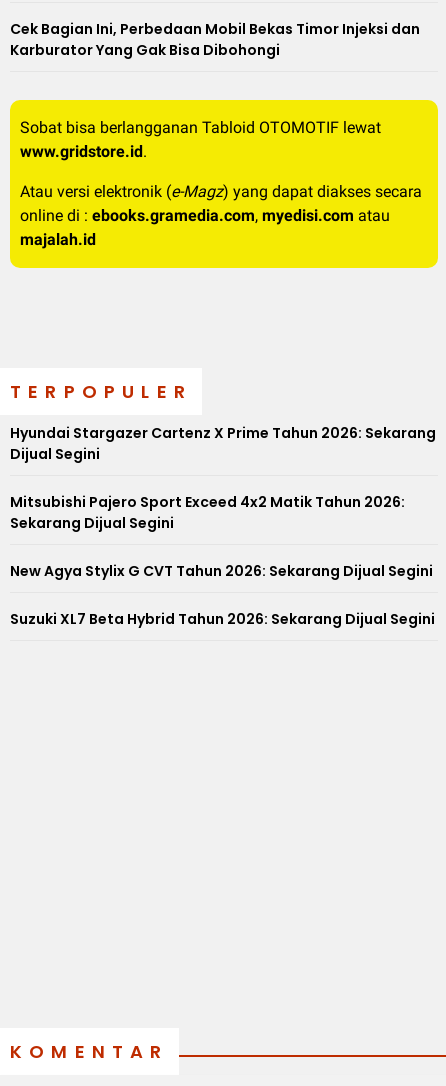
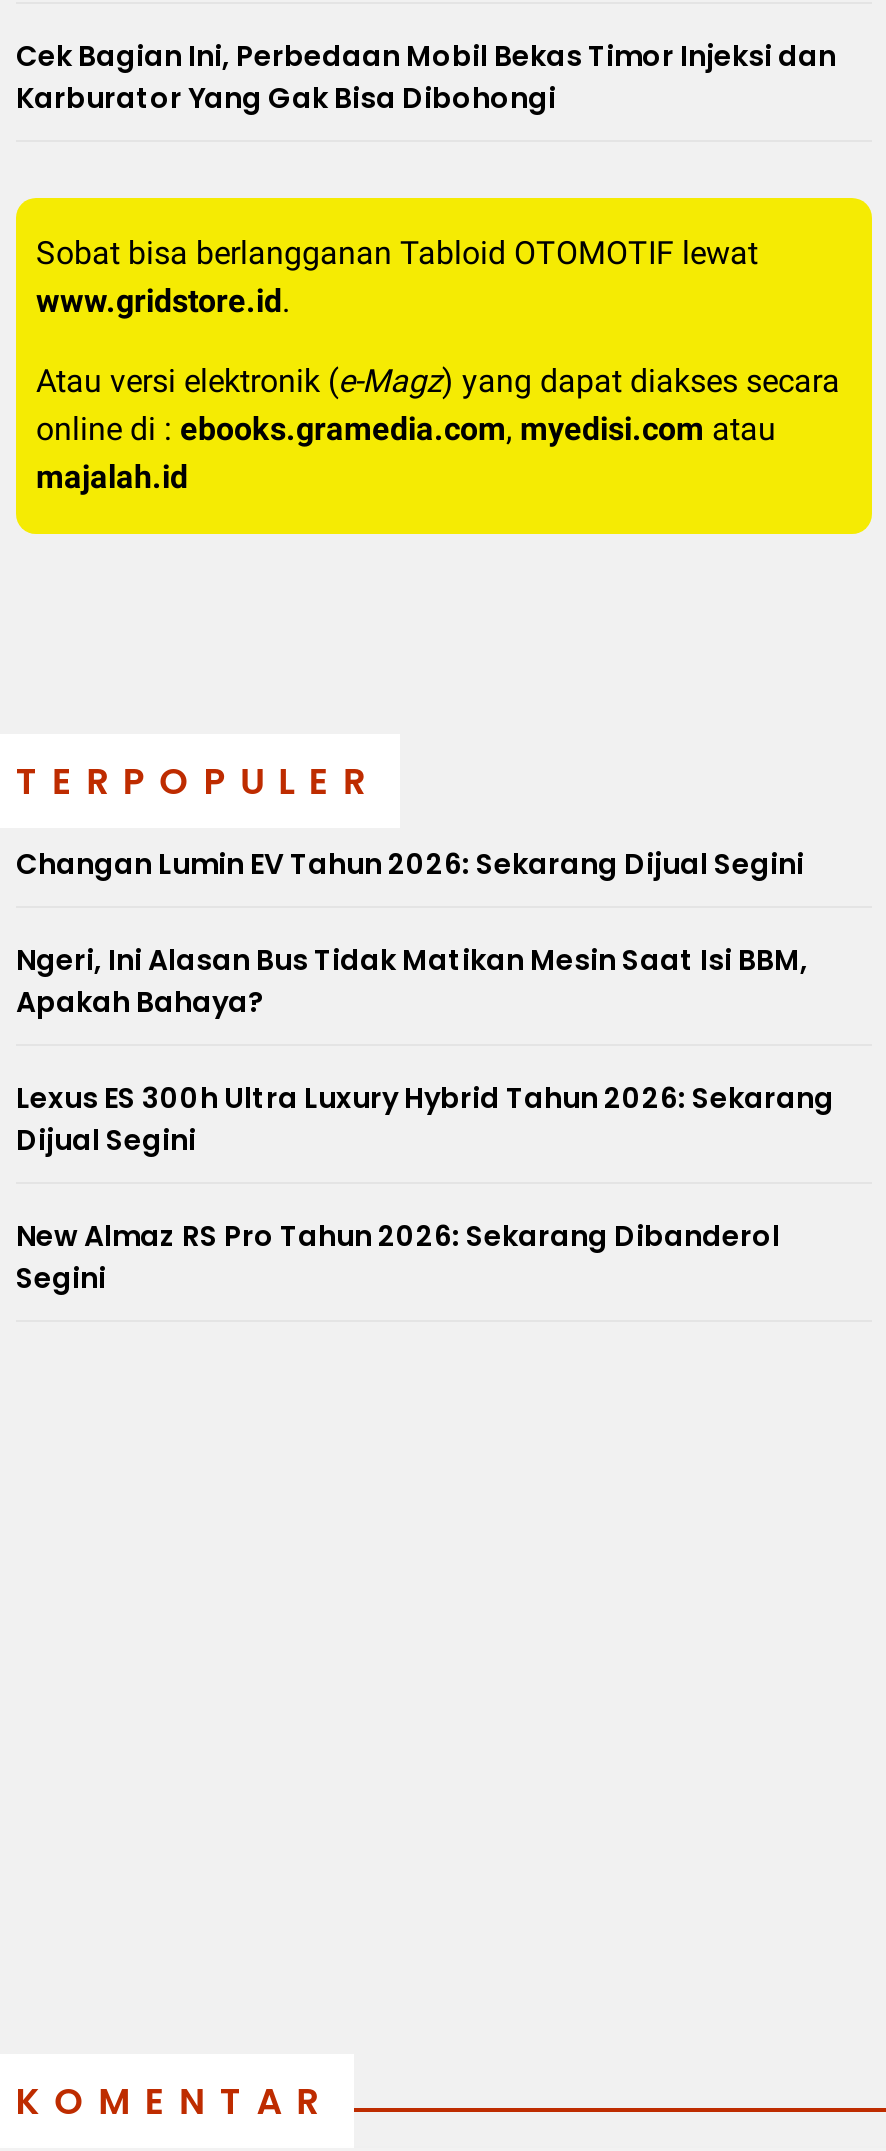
- Hyundai Stargazer Cartenz X Prime Tahun 2026: Sekarang
+ Changan Lumin EV Tahun 2026: Sekarang Dijual Segini
+ Ngeri, Ini Alasan Bus Tidak Matikan Mesin Saat Isi BBM,
+ Apakah Bahaya?
+ Lexus ES 300h Ultra Luxury Hybrid Tahun 2026: Sekarang

moved down: Dijual Segini

- Mitsubishi Pajero Sport Exceed 4x2 Matik Tahun 2026:
- Sekarang Dijual Segini
- New Agya Stylix G CVT Tahun 2026: Sekarang Dijual Segini
- Suzuki XL7 Beta Hybrid Tahun 2026: Sekarang Dijual Segini
+ New Almaz RS Pro Tahun 2026: Sekarang Dibanderol
+ Segini
